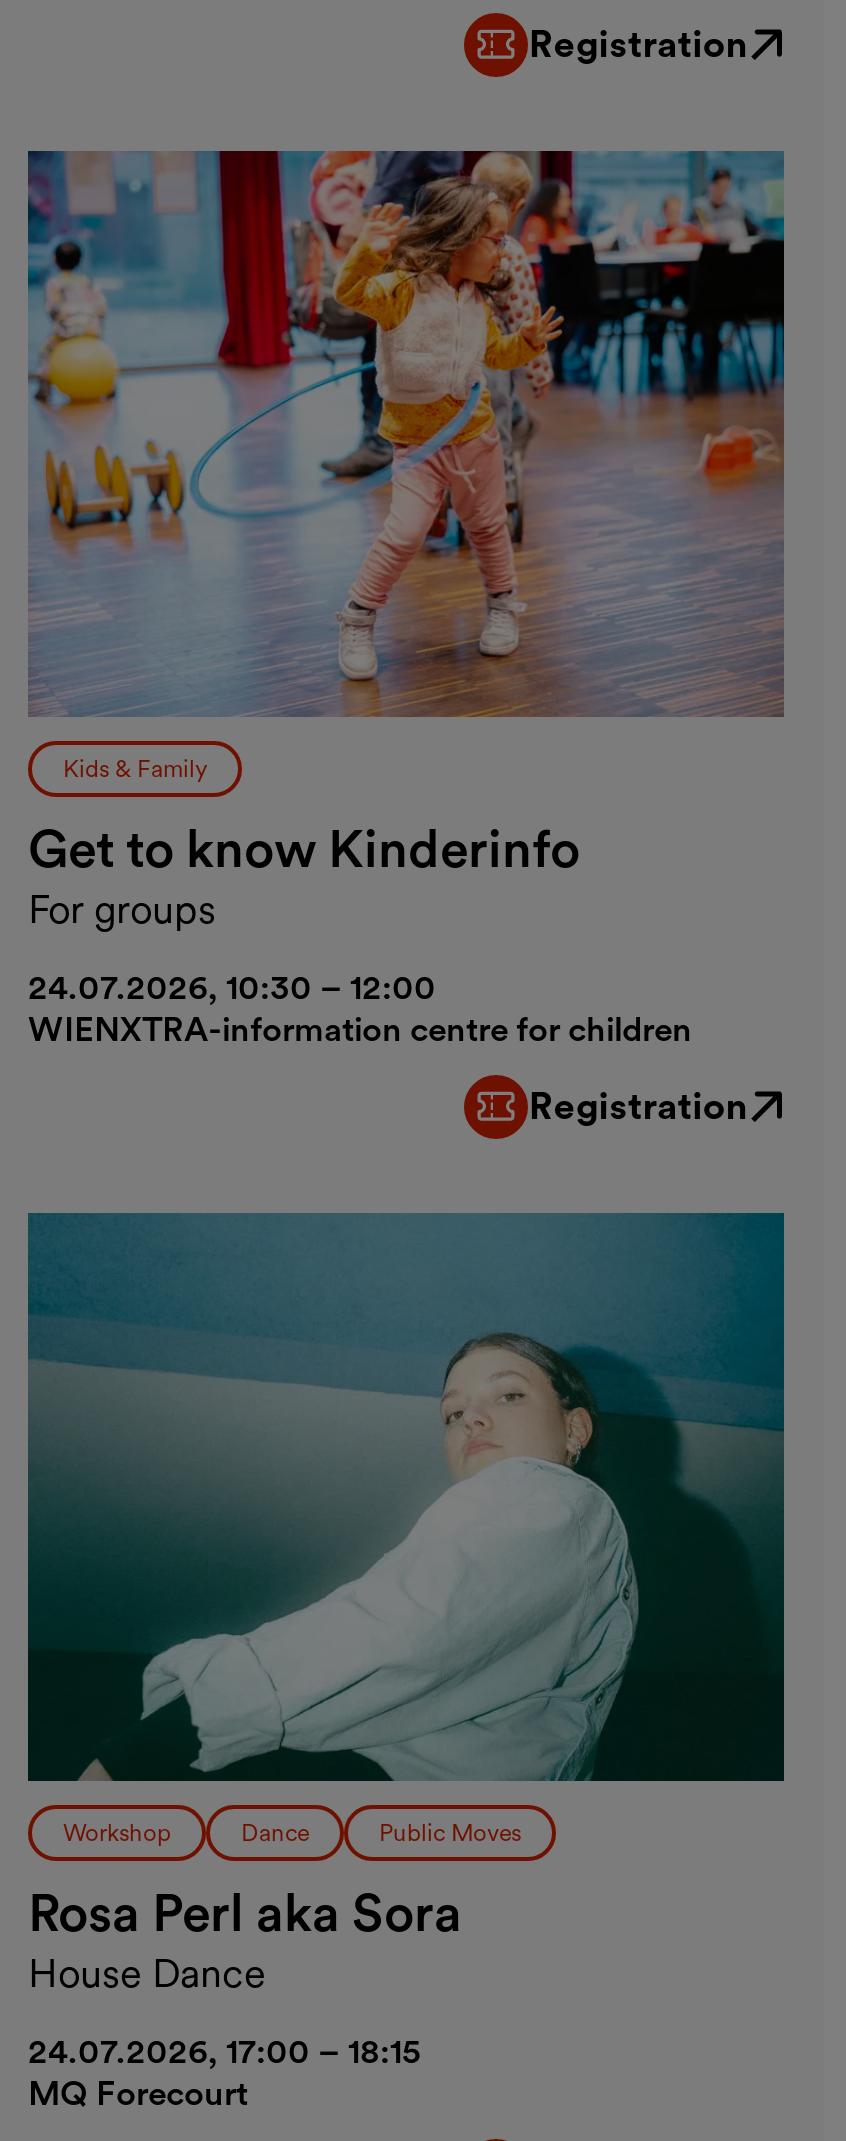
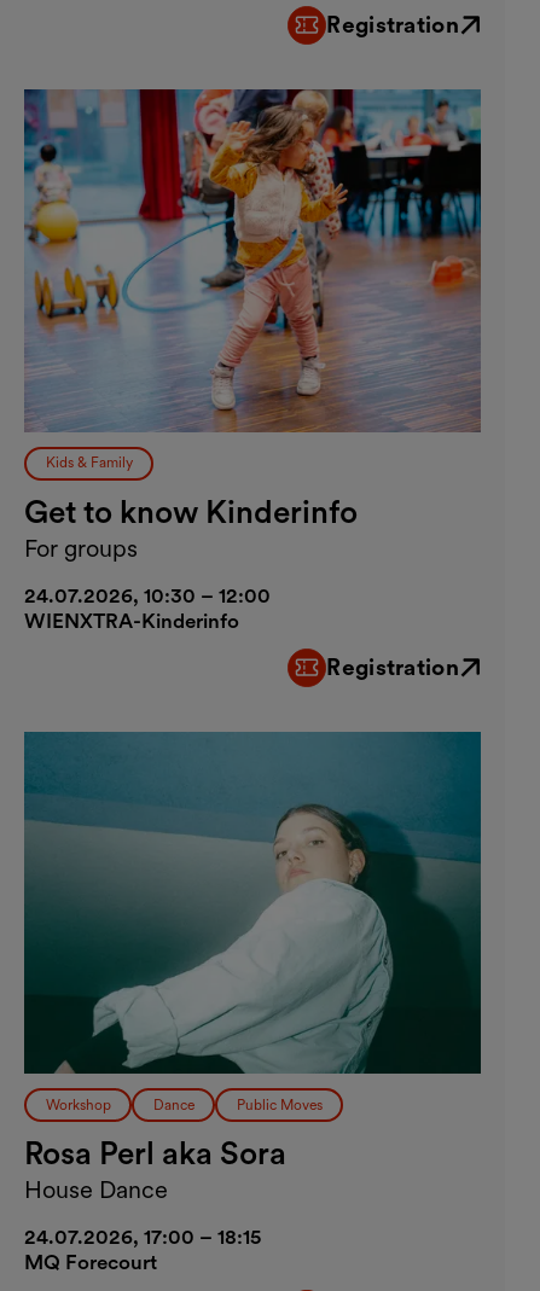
- WIENXTRA-information centre for children
+ WIENXTRA-Kinderinfo
